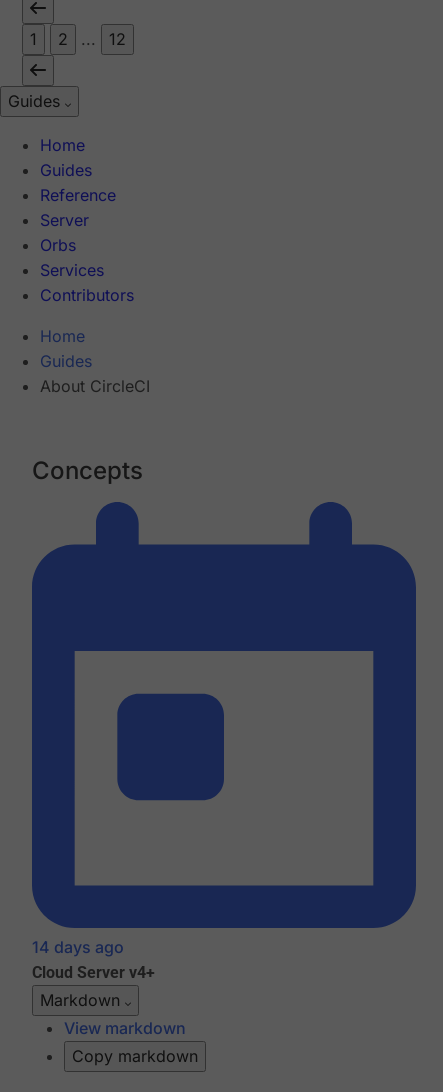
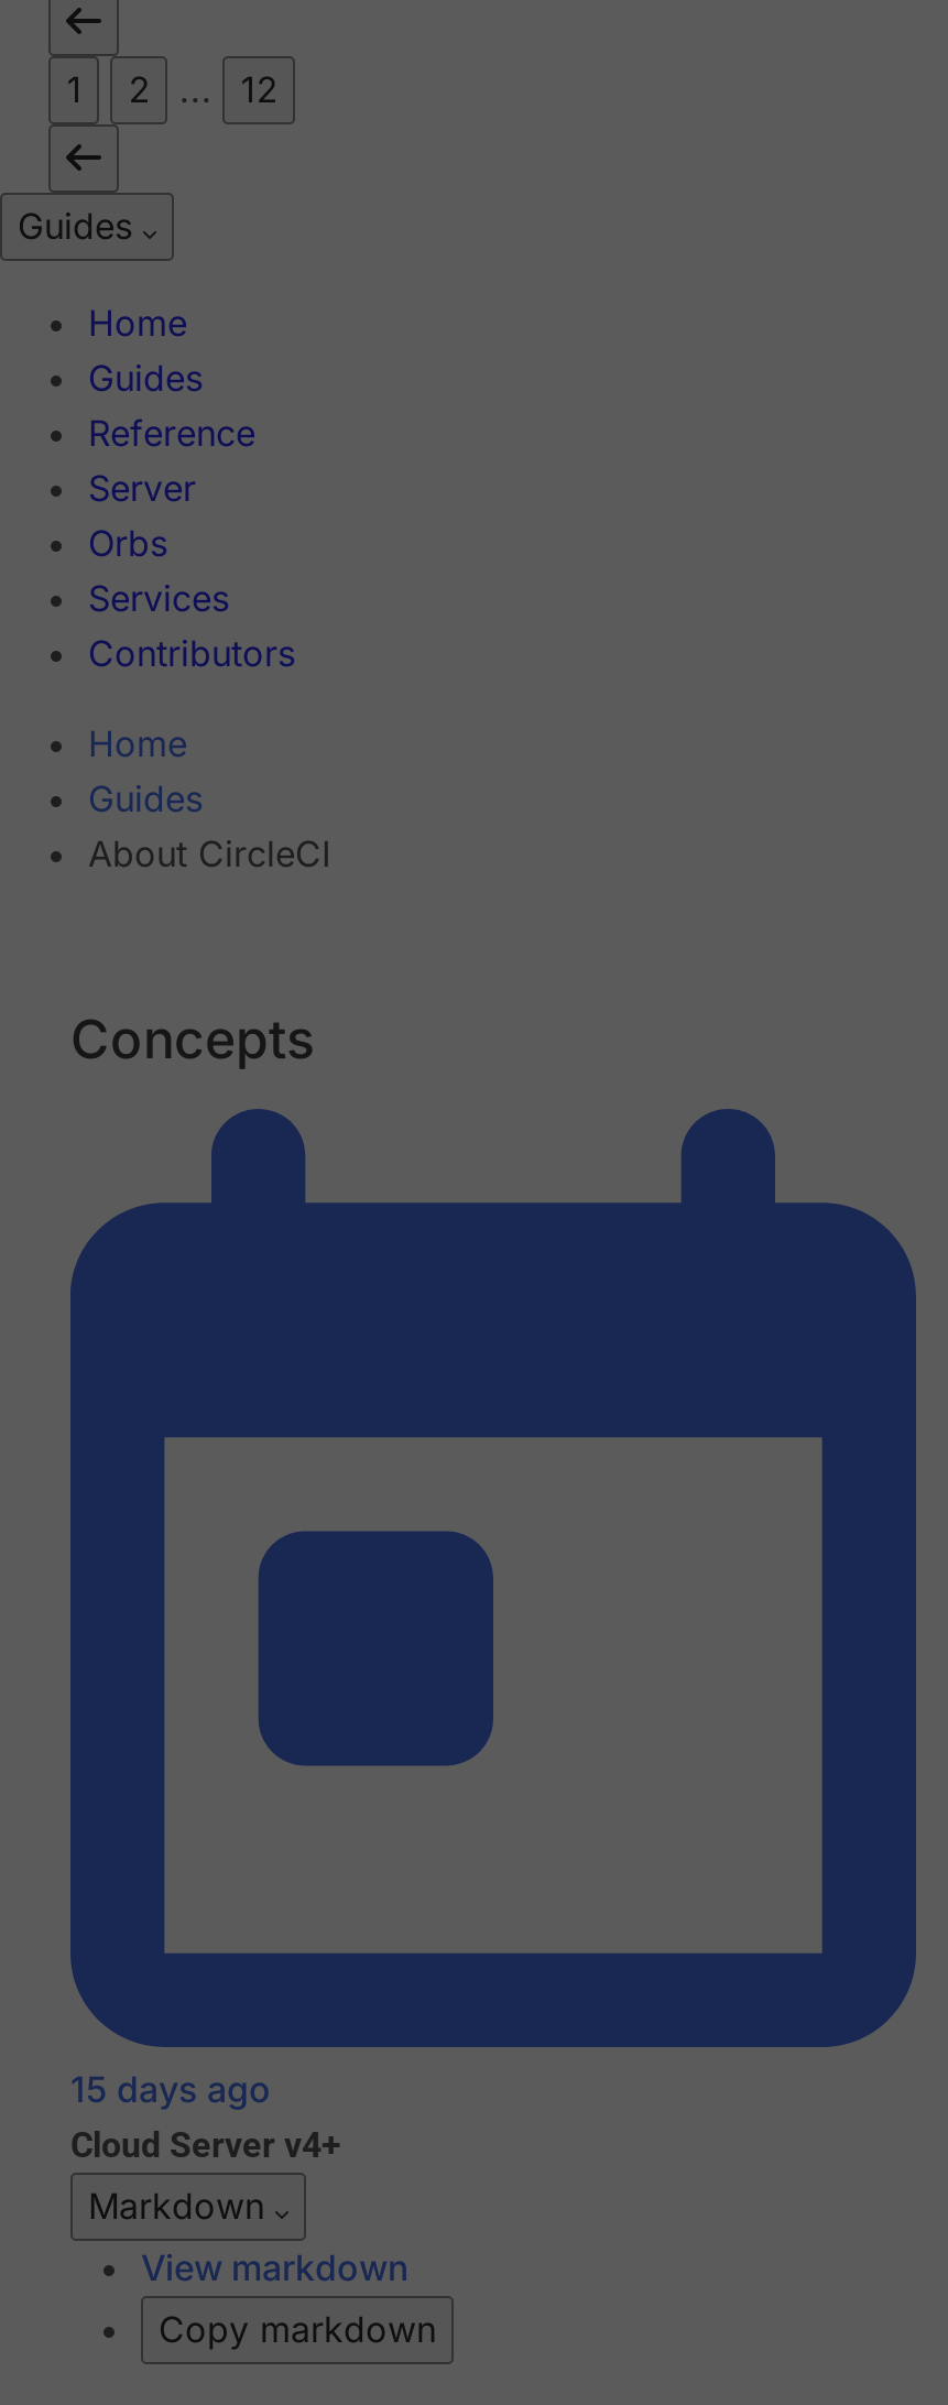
- 14 days ago
+ 15 days ago
